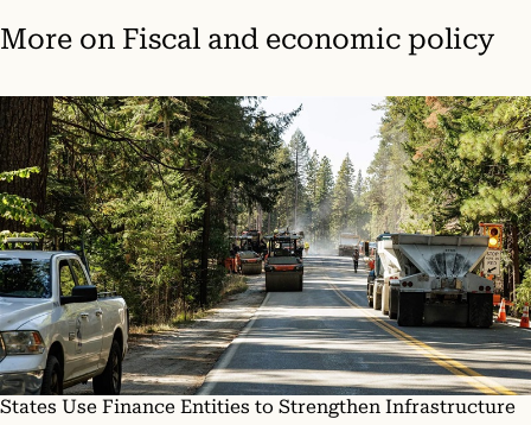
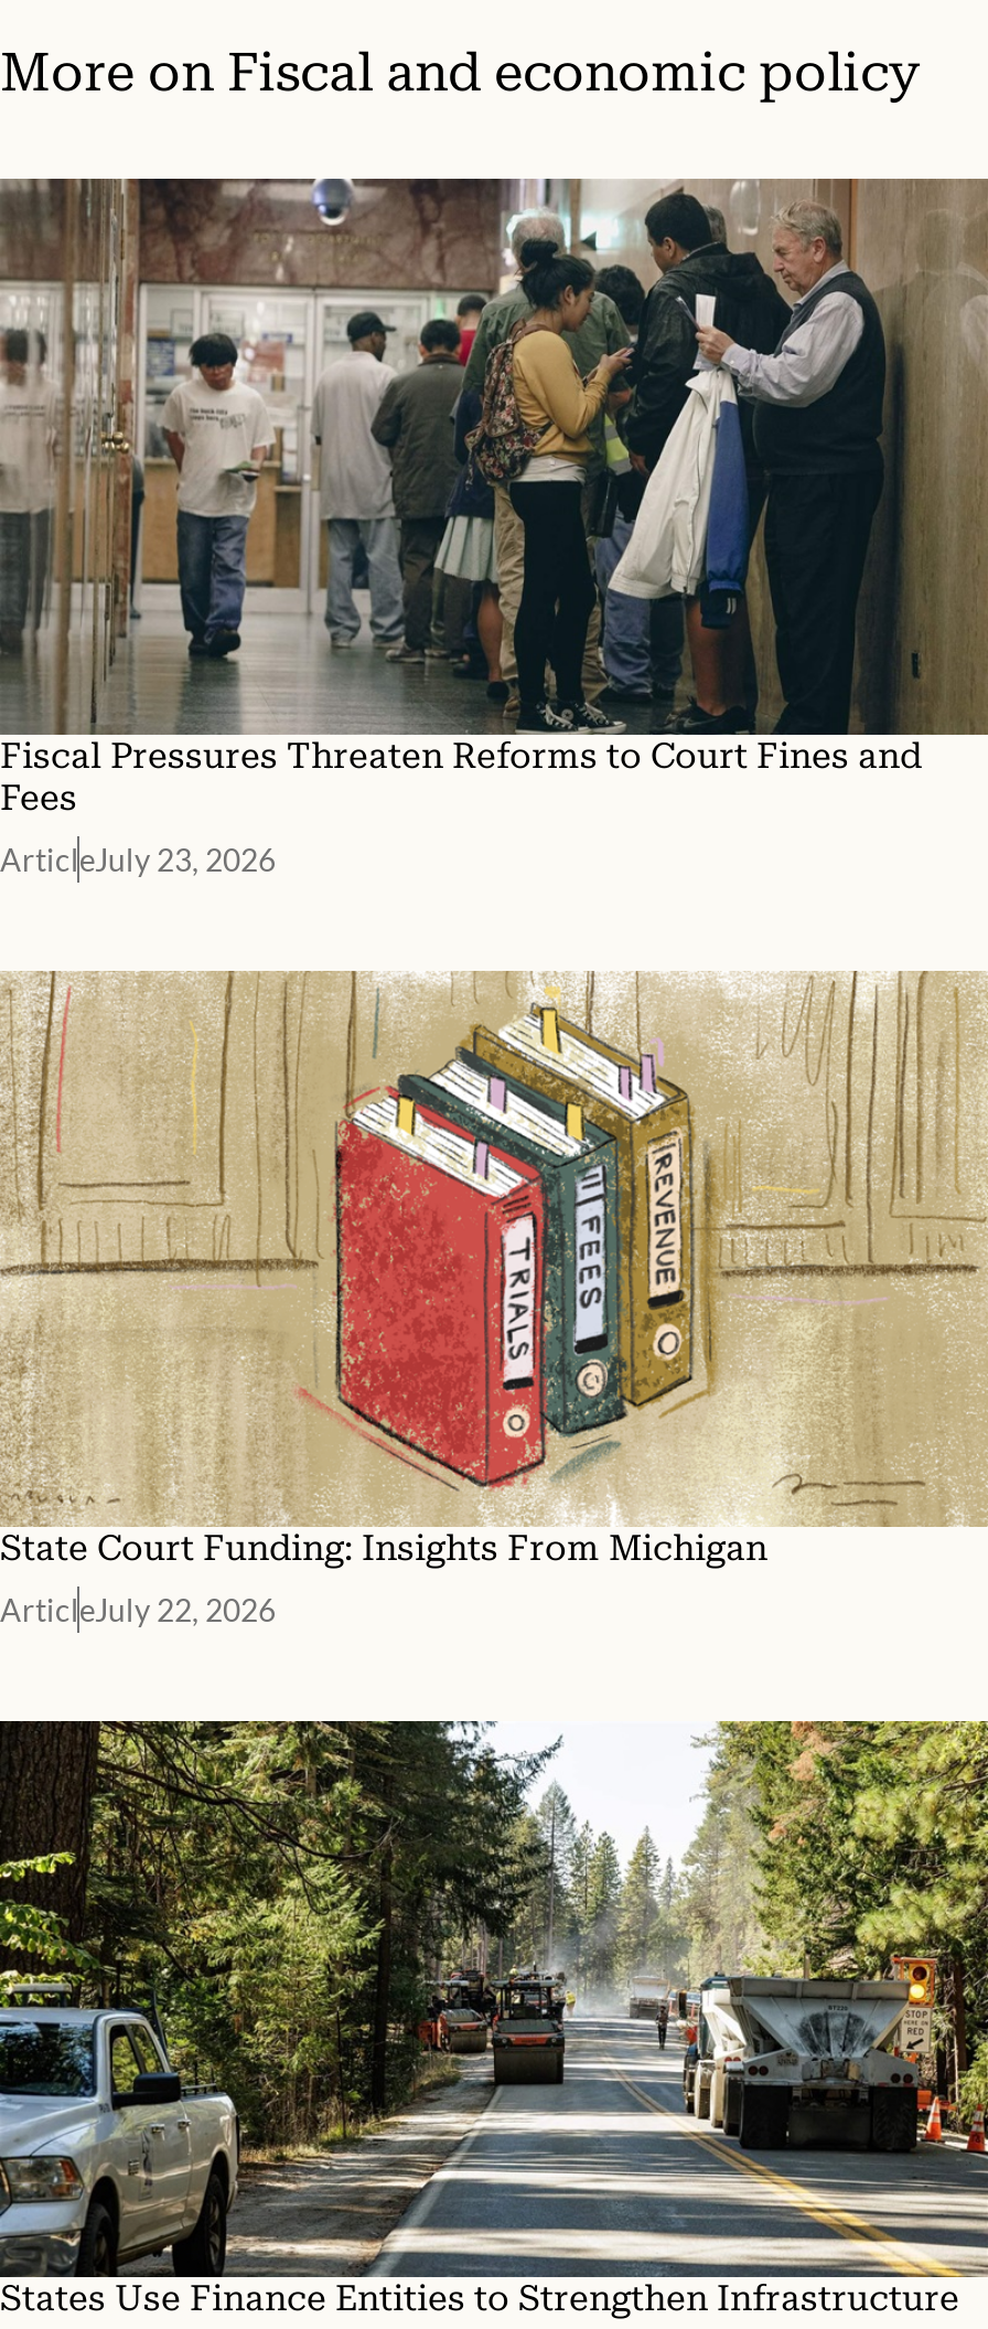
+ [image]
+ Fiscal Pressures Threaten Reforms to Court Fines and
+ Fees
+ ArticleJuly 23, 2026

+ [image]
+ State Court Funding: Insights From Michigan
+ ArticleJuly 22, 2026
